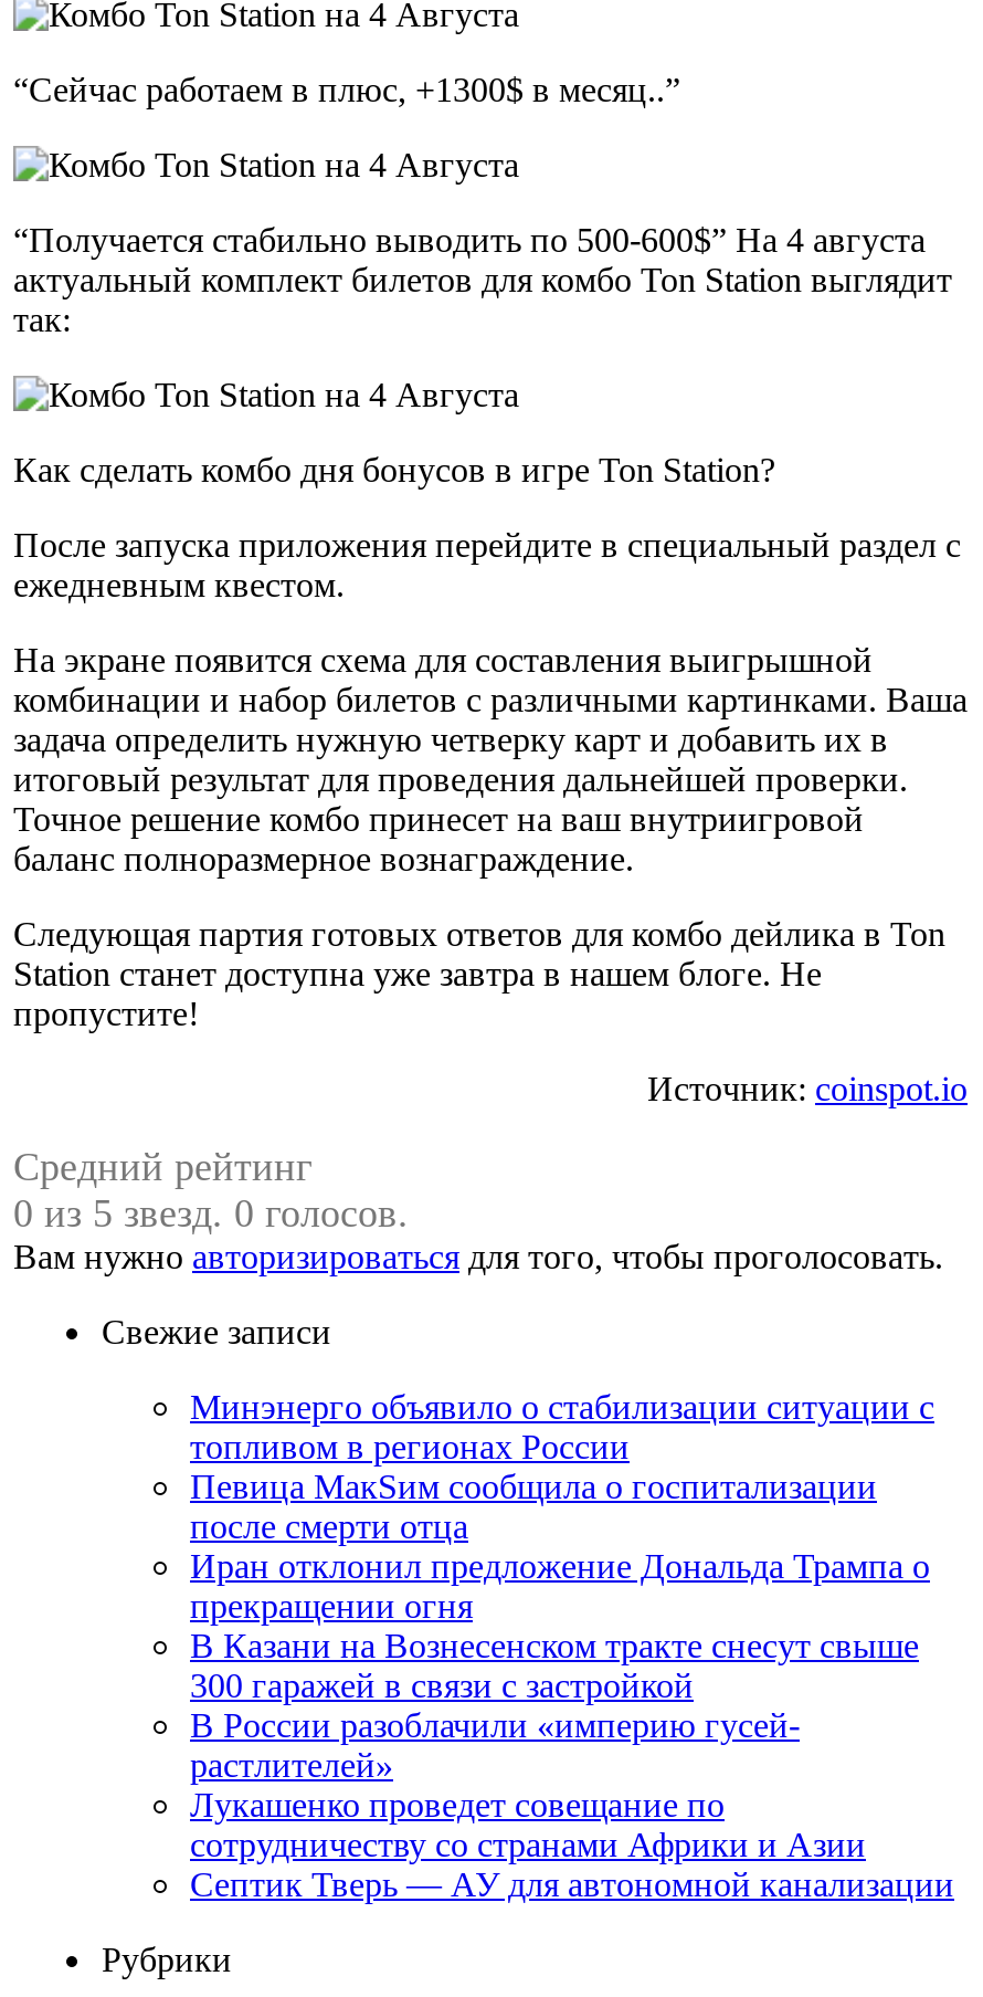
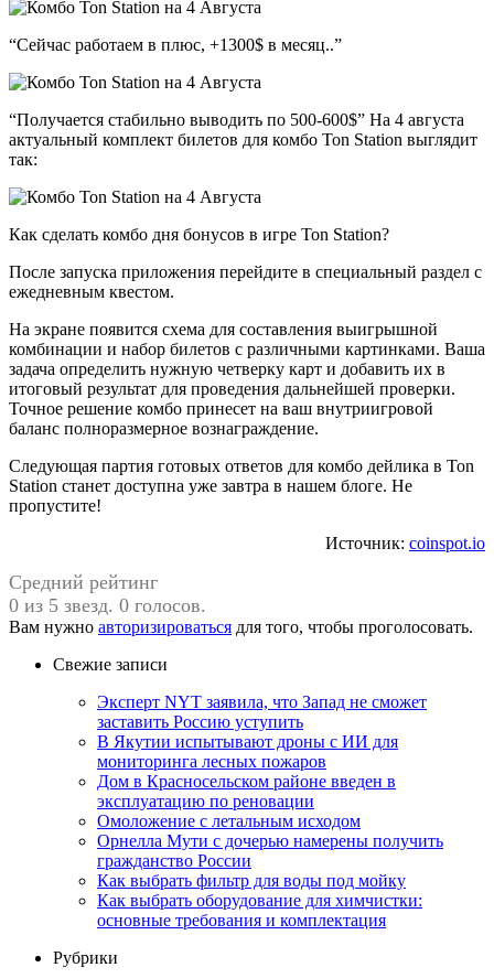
- Минэнерго объявило о стабилизации ситуации с
- топливом в регионах России
- Певица МакSим сообщила о госпитализации
- после смерти отца
- Иран отклонил предложение Дональда Трампа о
- прекращении огня
- В Казани на Вознесенском тракте снесут свыше
- 300 гаражей в связи с застройкой
- В России разоблачили «империю гусей-
- растлителей»
- Лукашенко проведет совещание по
- сотрудничеству со странами Африки и Азии
- Септик Тверь — АУ для автономной канализации
+ Эксперт NYT заявила, что Запад не сможет
+ заставить Россию уступить
+ В Якутии испытывают дроны с ИИ для
+ мониторинга лесных пожаров
+ Дом в Красносельском районе введен в
+ эксплуатацию по реновации
+ Омоложение с летальным исходом
+ Орнелла Мути с дочерью намерены получить
+ гражданство России
+ Как выбрать фильтр для воды под мойку
+ Как выбрать оборудование для химчистки:
+ основные требования и комплектация
